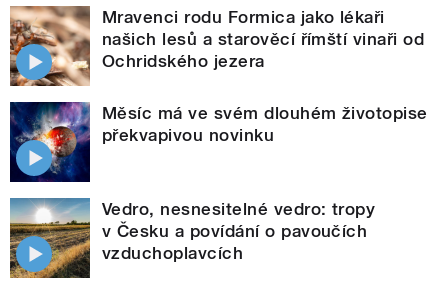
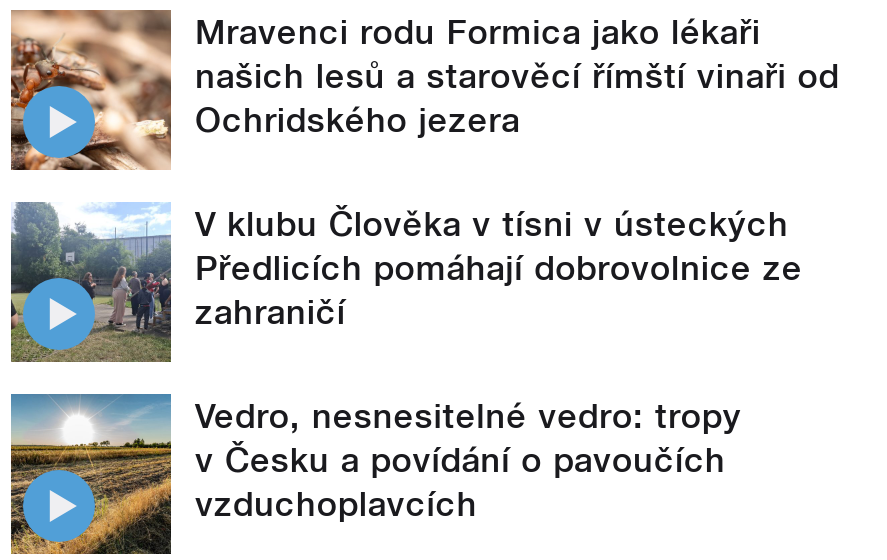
- [image]
- Měsíc má ve svém dlouhém životopise
- překvapivou novinku
+ [image]
+ V klubu Člověka v tísni v ústeckých
+ Předlicích pomáhají dobrovolnice ze
+ zahraničí
